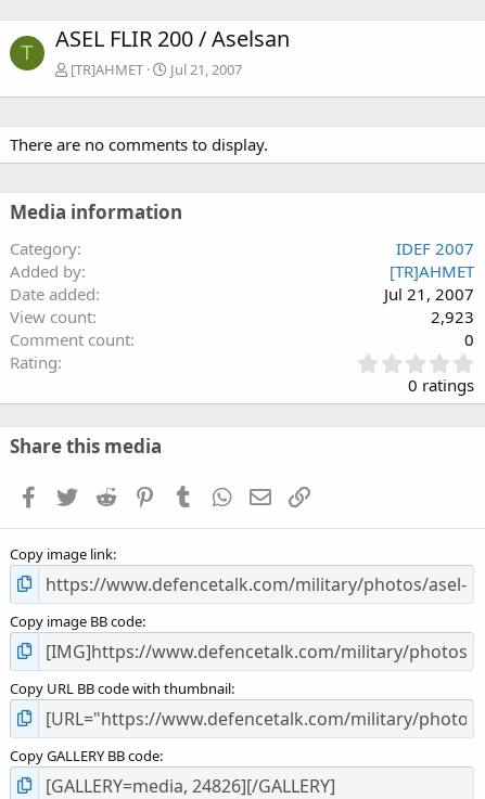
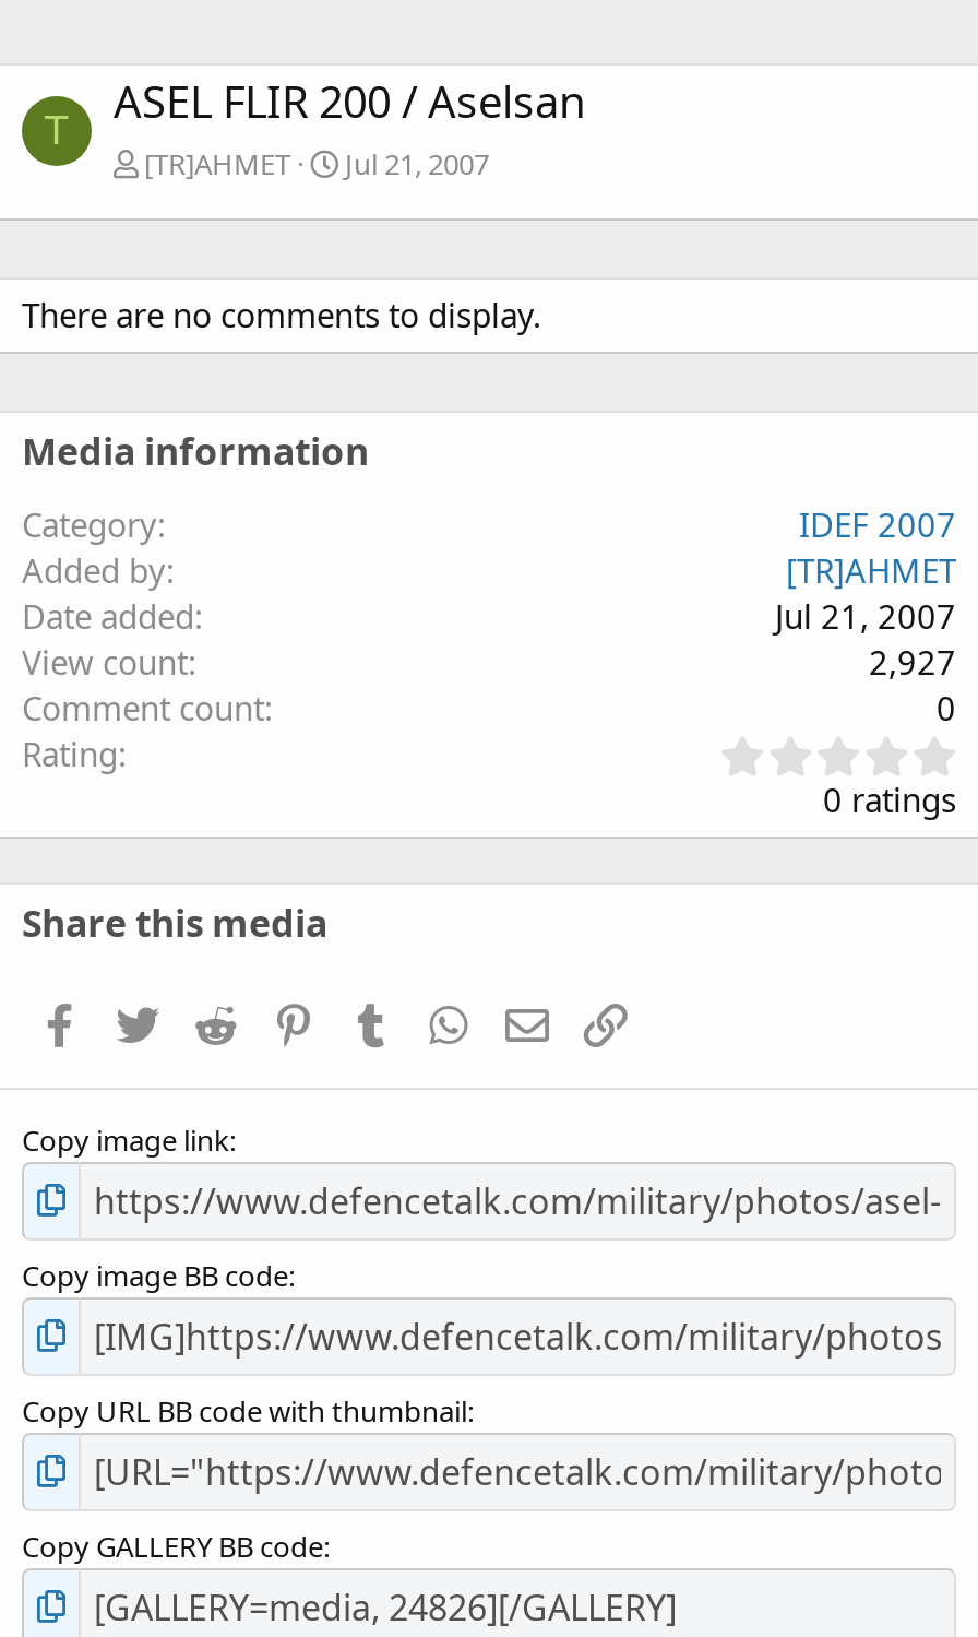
- 2,923
+ 2,927
